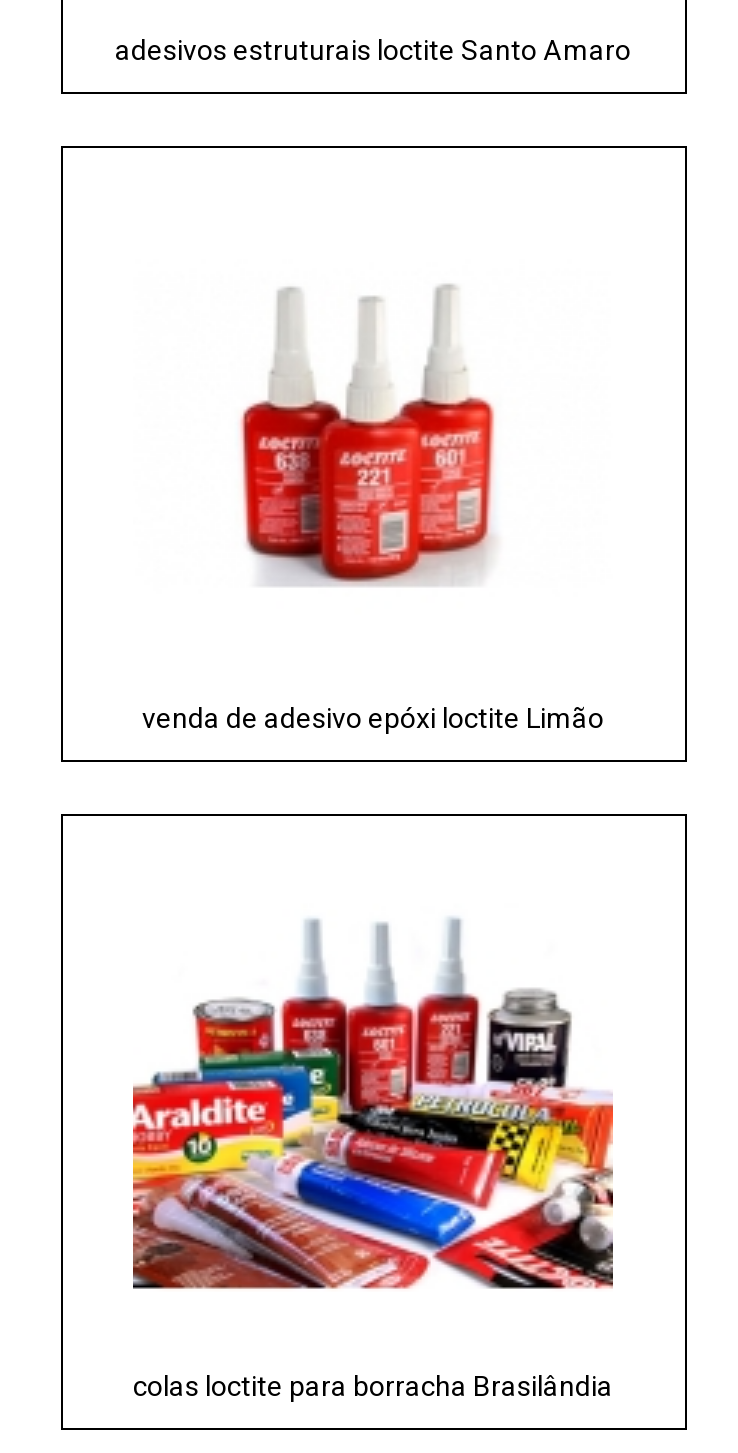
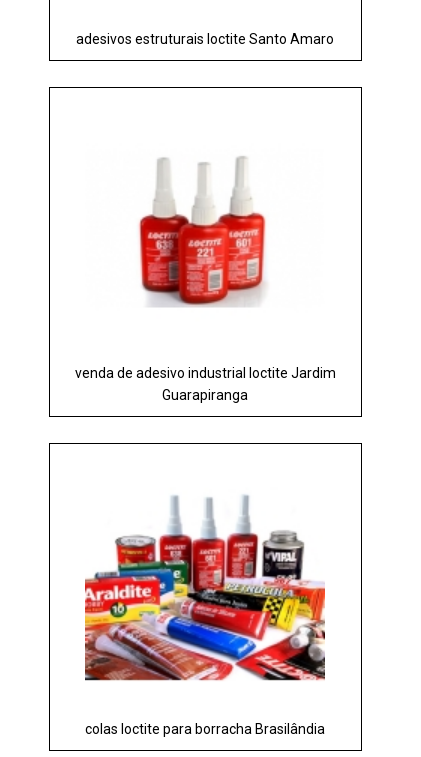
- venda de adesivo epóxi loctite Limão
+ venda de adesivo industrial loctite Jardim
+ Guarapiranga
